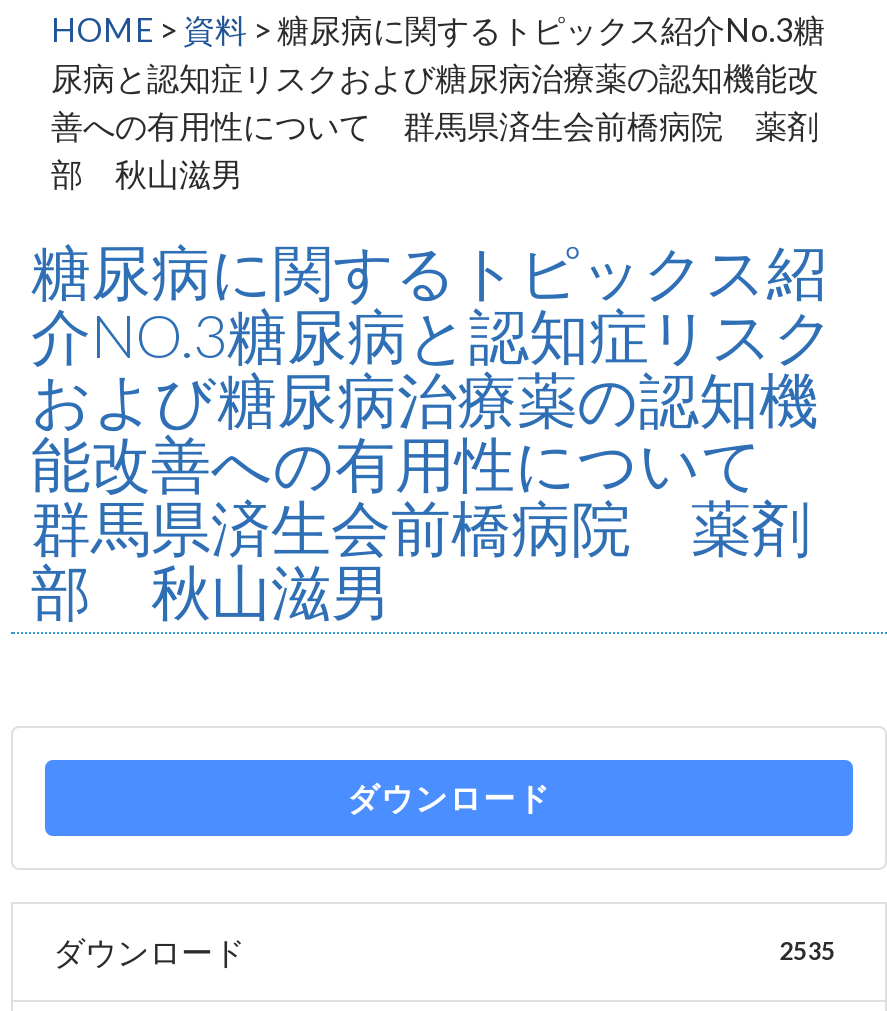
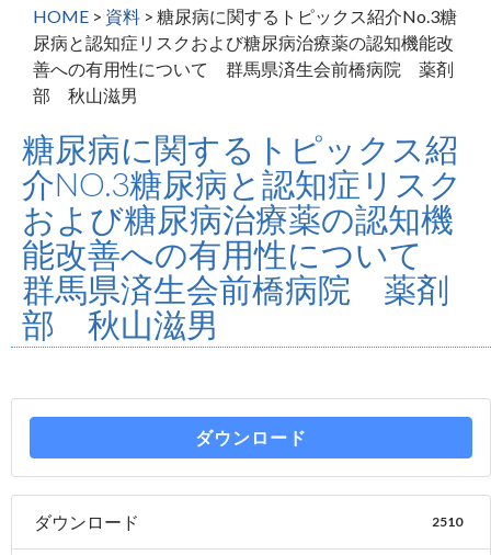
- 2535
+ 2510
